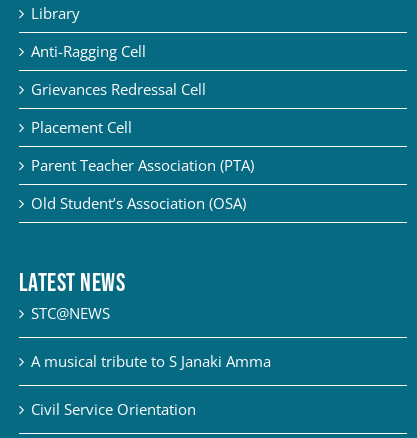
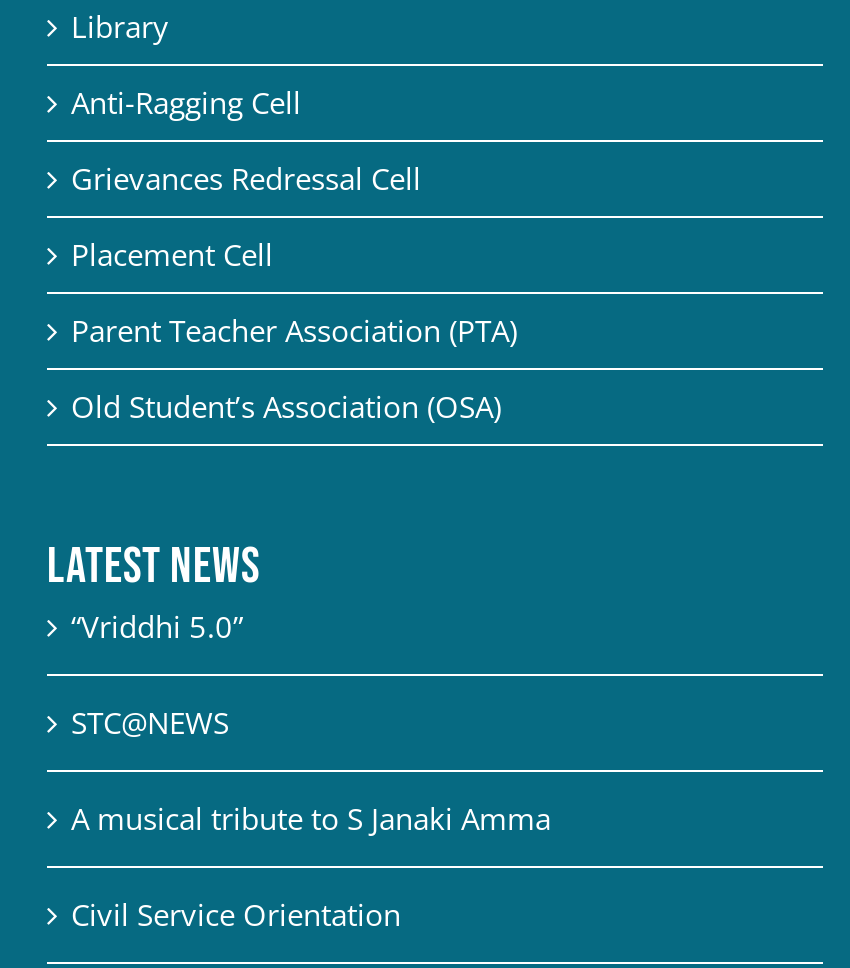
+ “Vriddhi 5.0”
